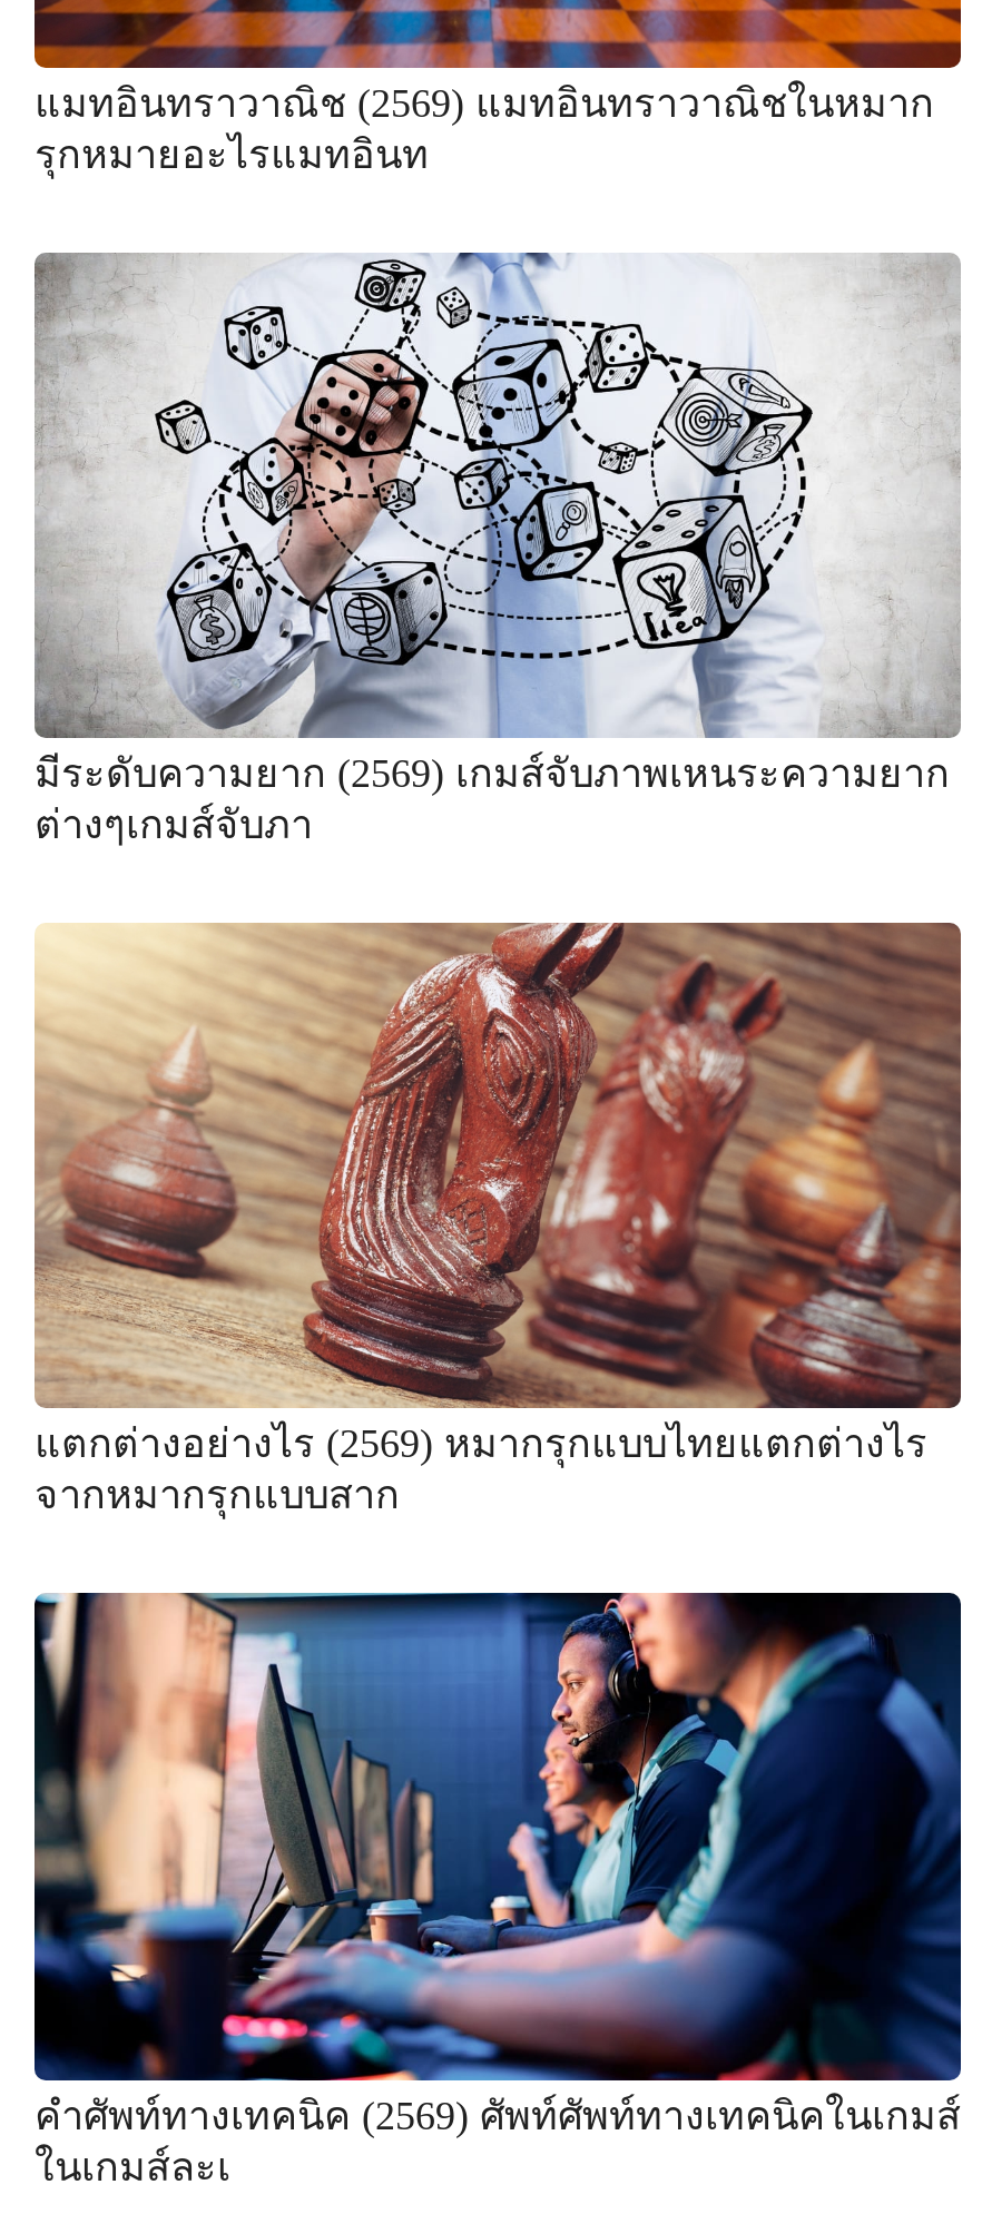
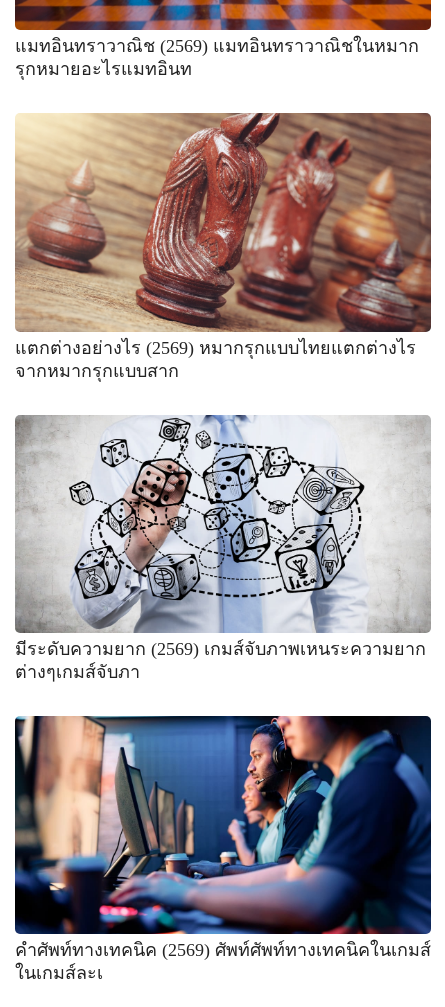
moved down: [image] | มีระดับความยาก (2569) เกมส์จับภาพเหนระความยาก | ต่างๆเกมส์จับภา

moved up: [image] | แตกต่างอย่างไร (2569) หมากรุกแบบไทยแตกต่างไร | จากหมากรุกแบบสาก
